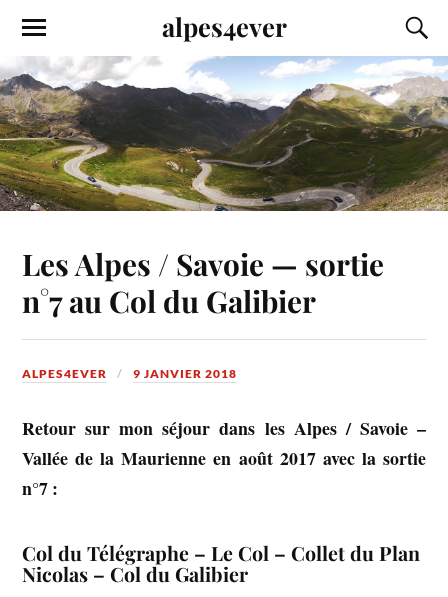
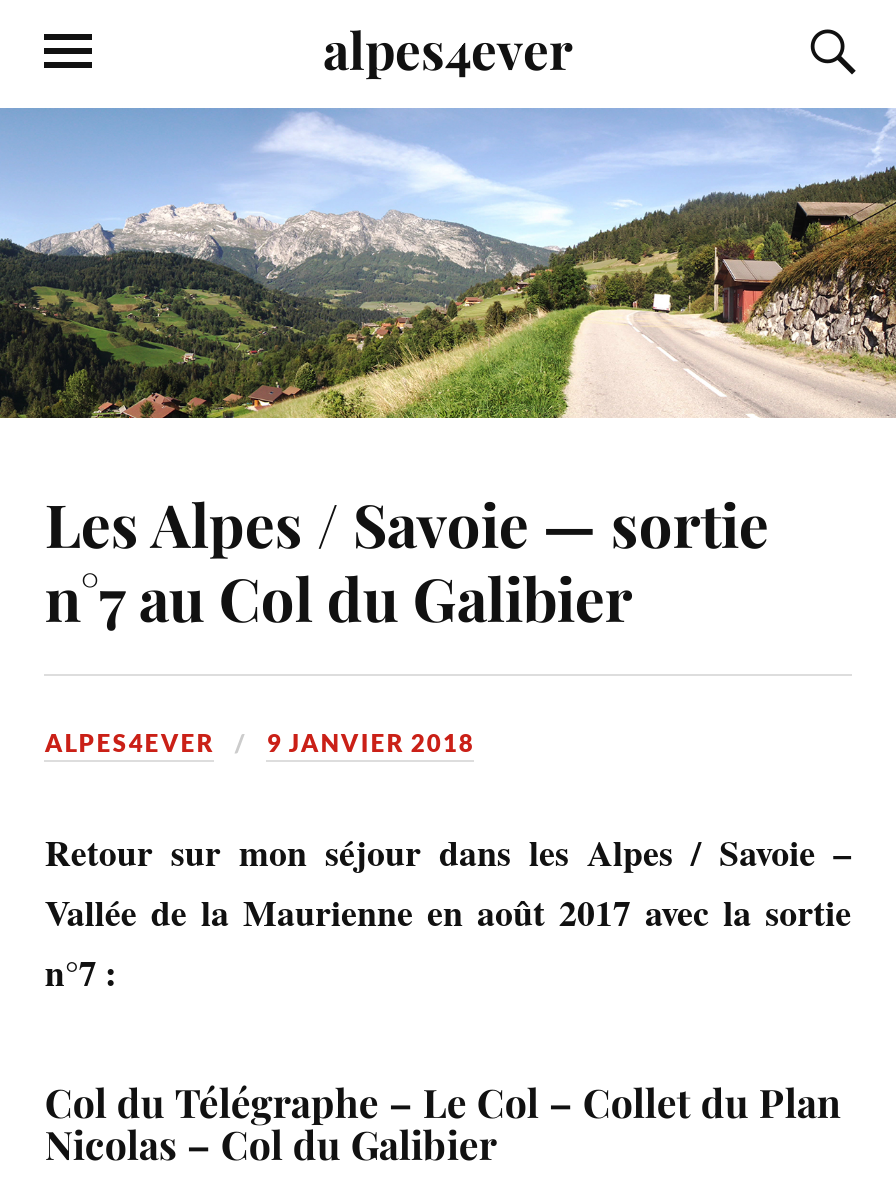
- [image]
+ [image]
